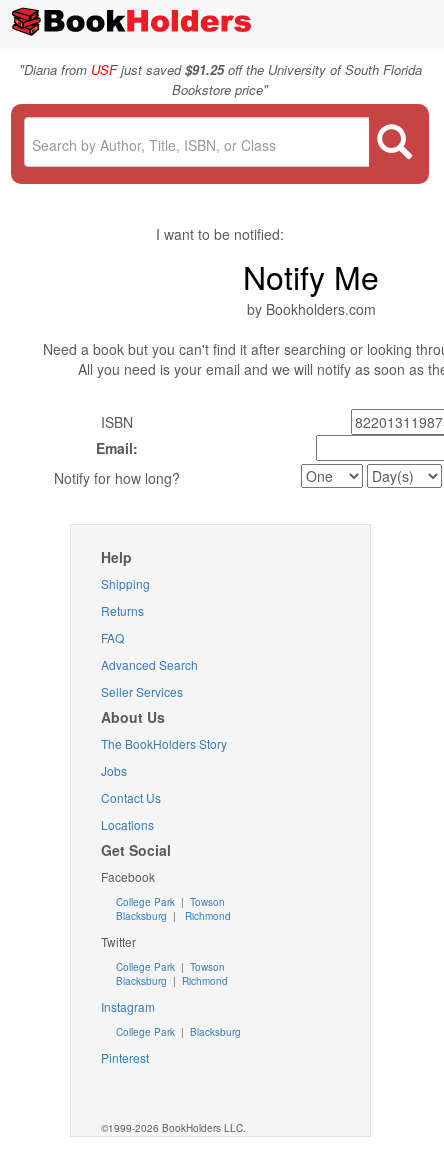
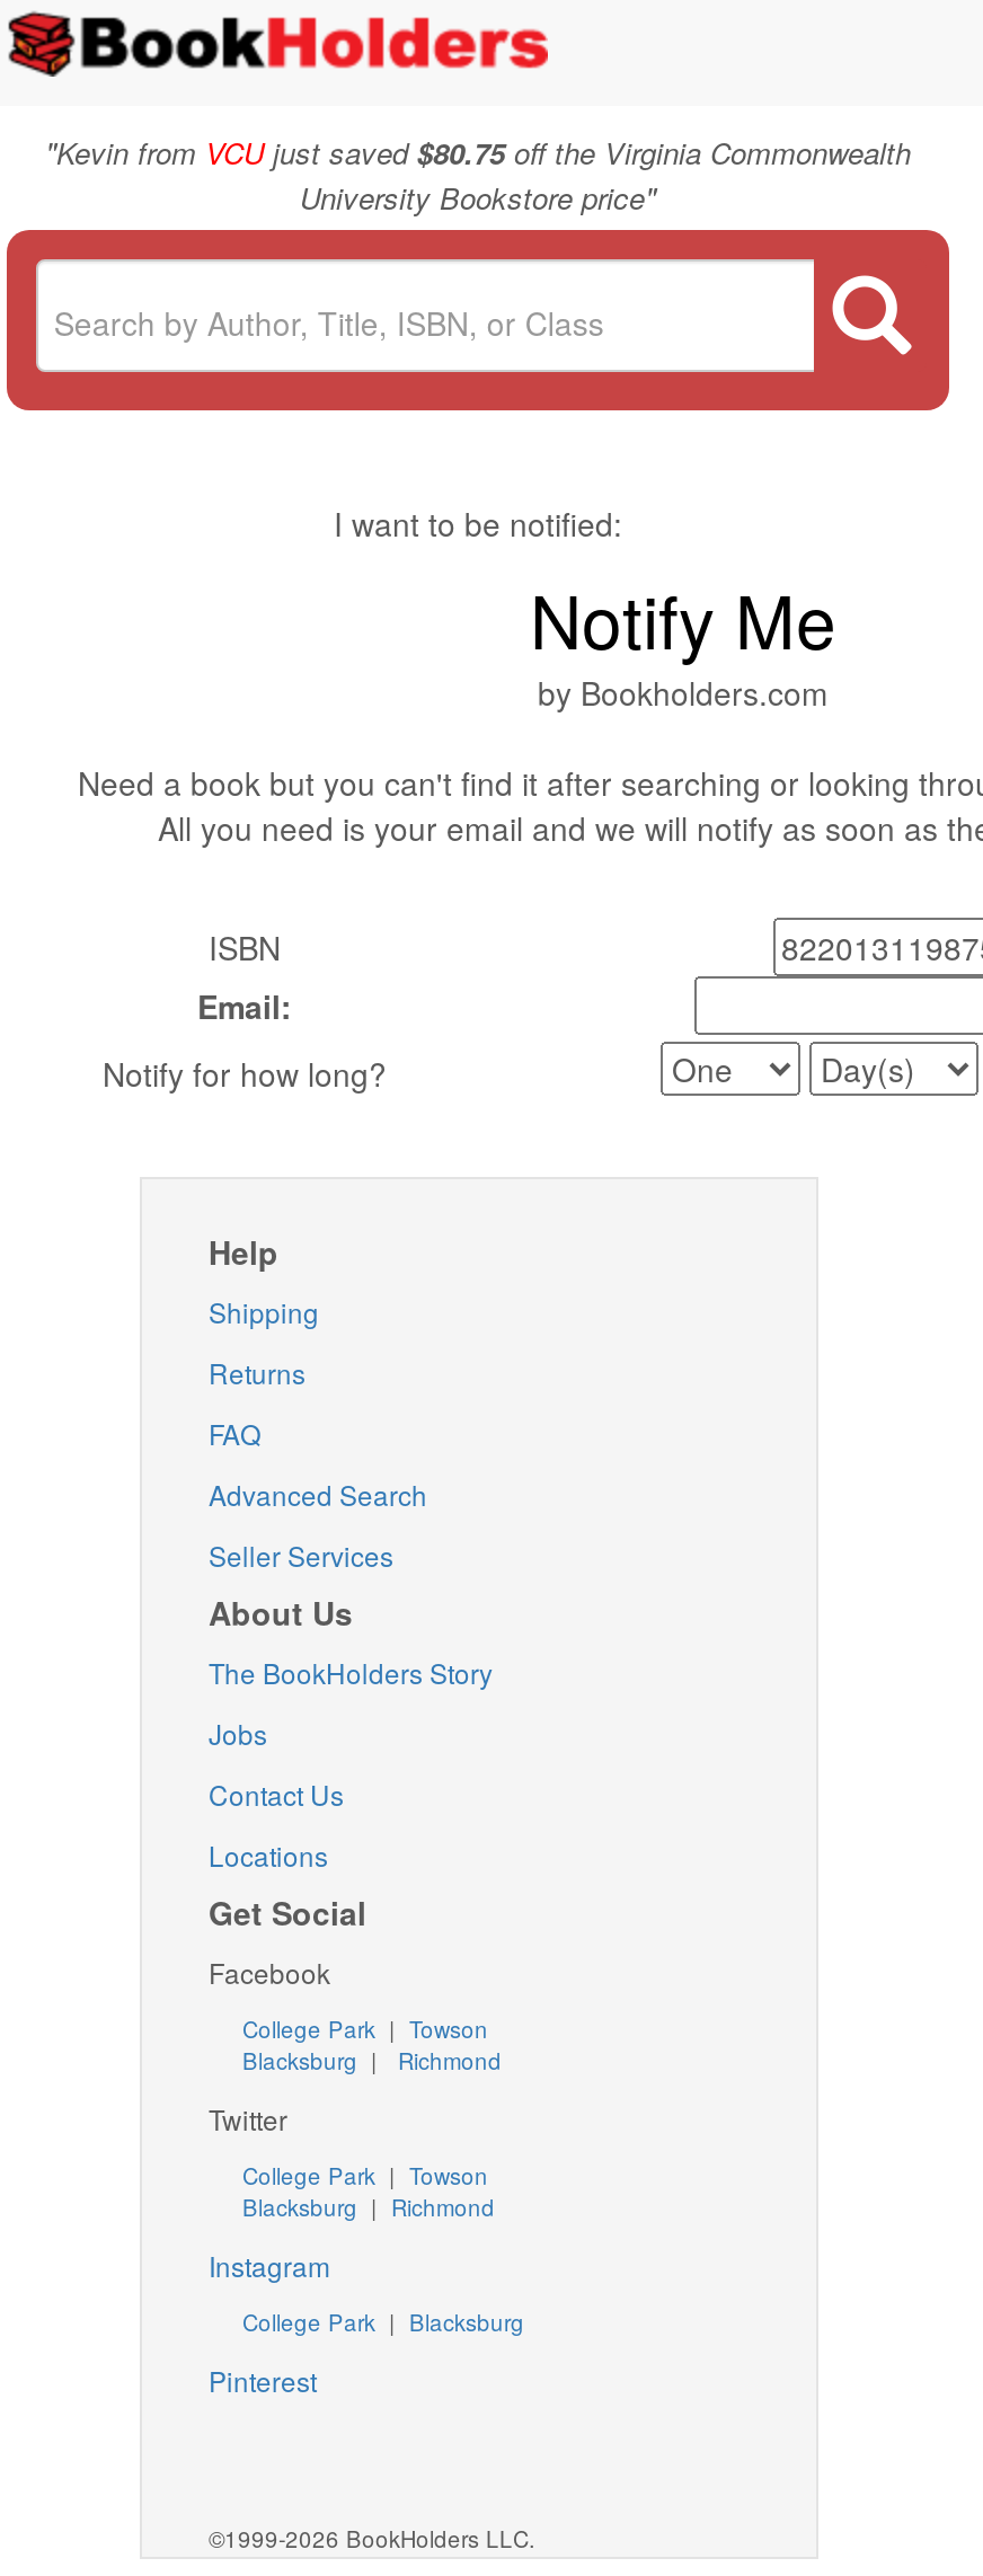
- "Diana from USF just saved$91.25 off the University of South Florida
- Bookstore price"
+ "Kevin from VCU just saved$80.75 off the Virginia Commonwealth
+ University Bookstore price"
